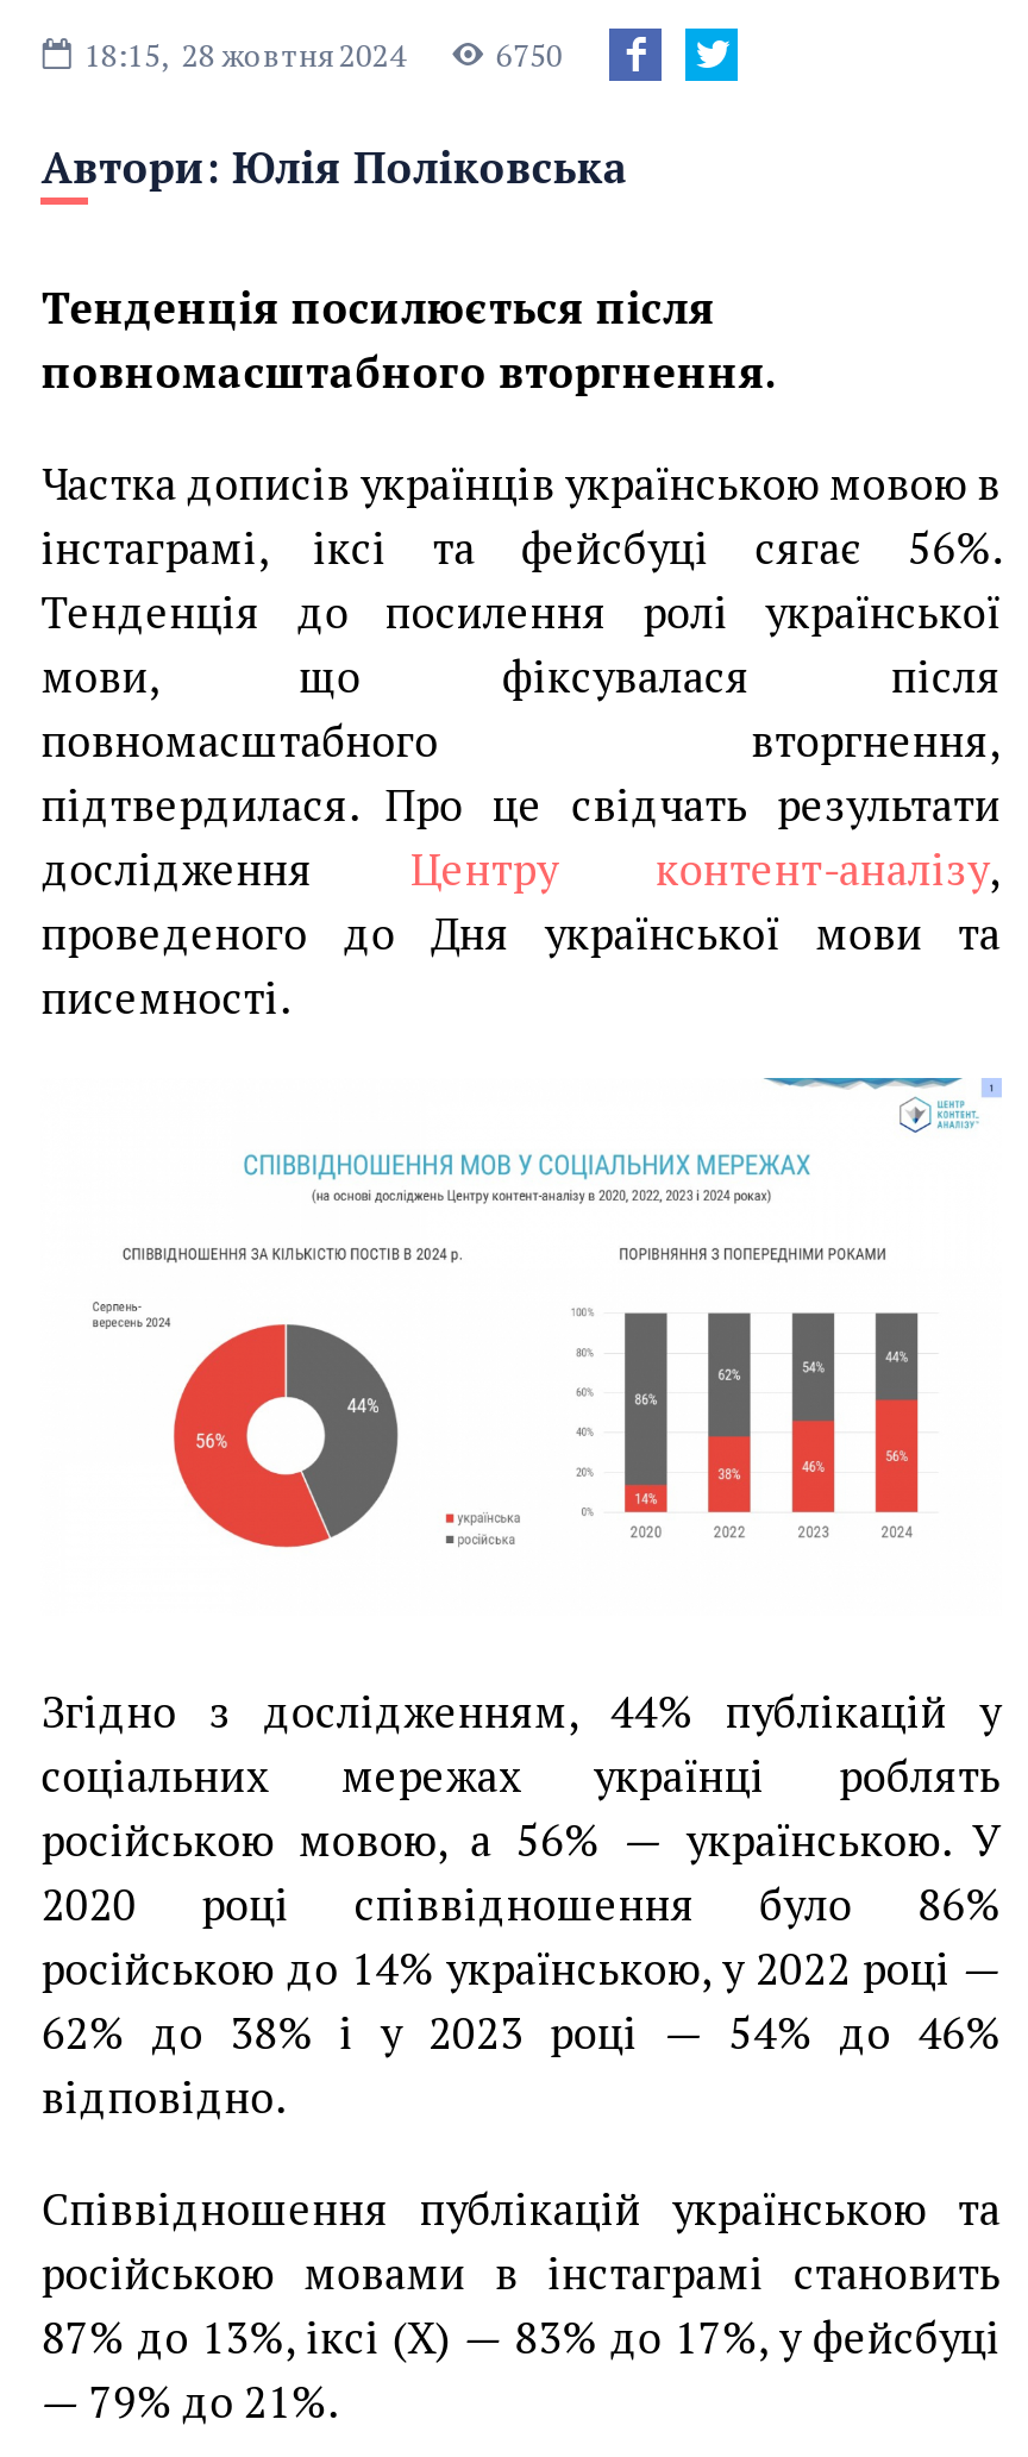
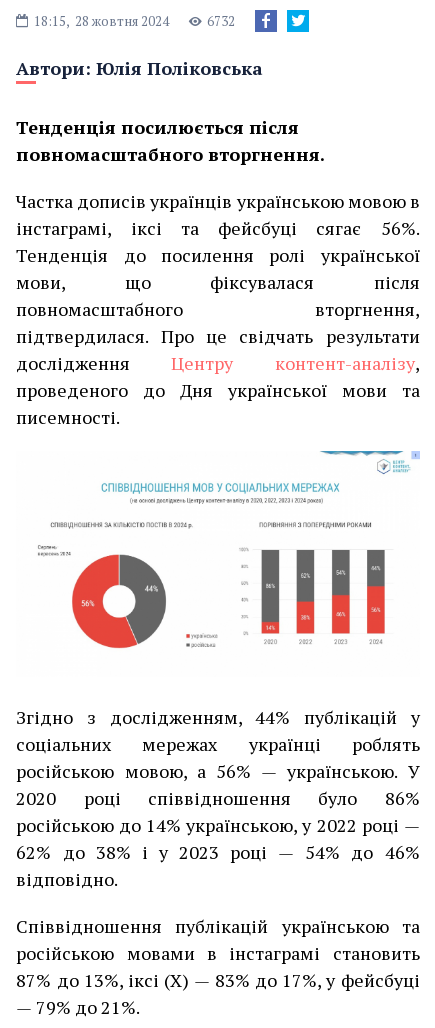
- 6750
+ 6732
